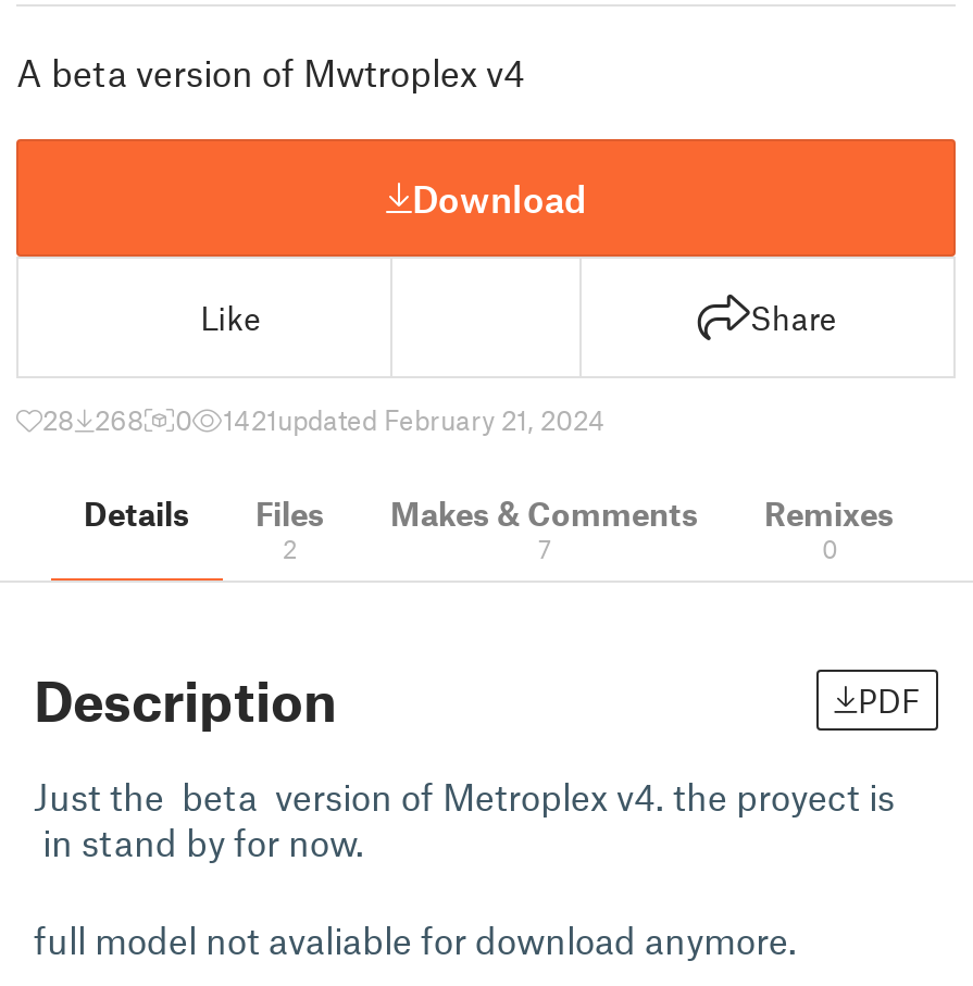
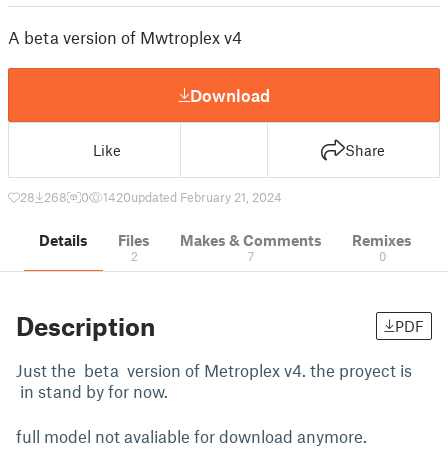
- 1421updated February 21, 2024
+ 1420updated February 21, 2024
